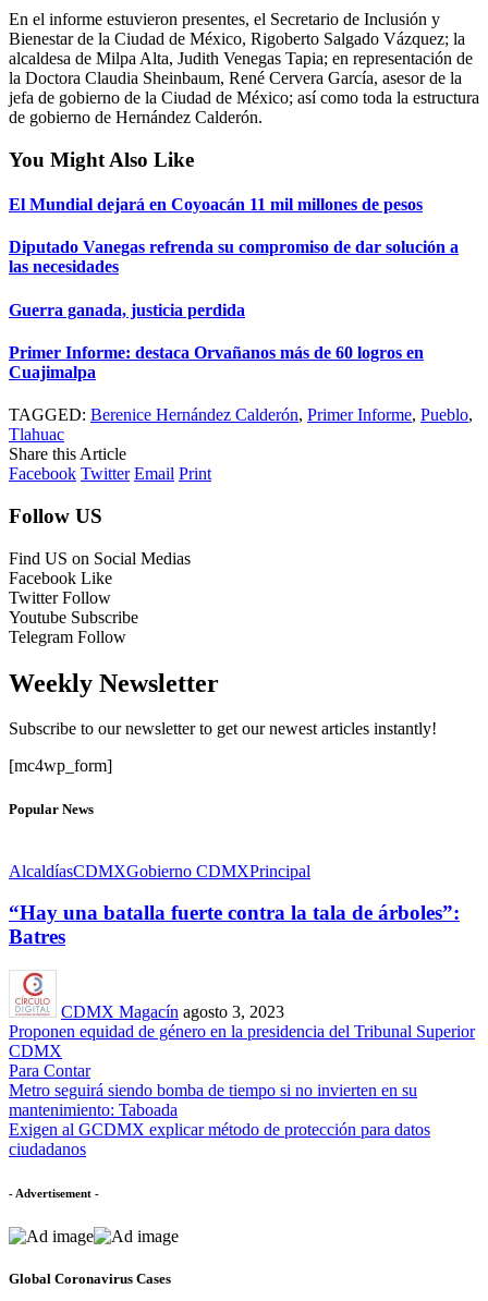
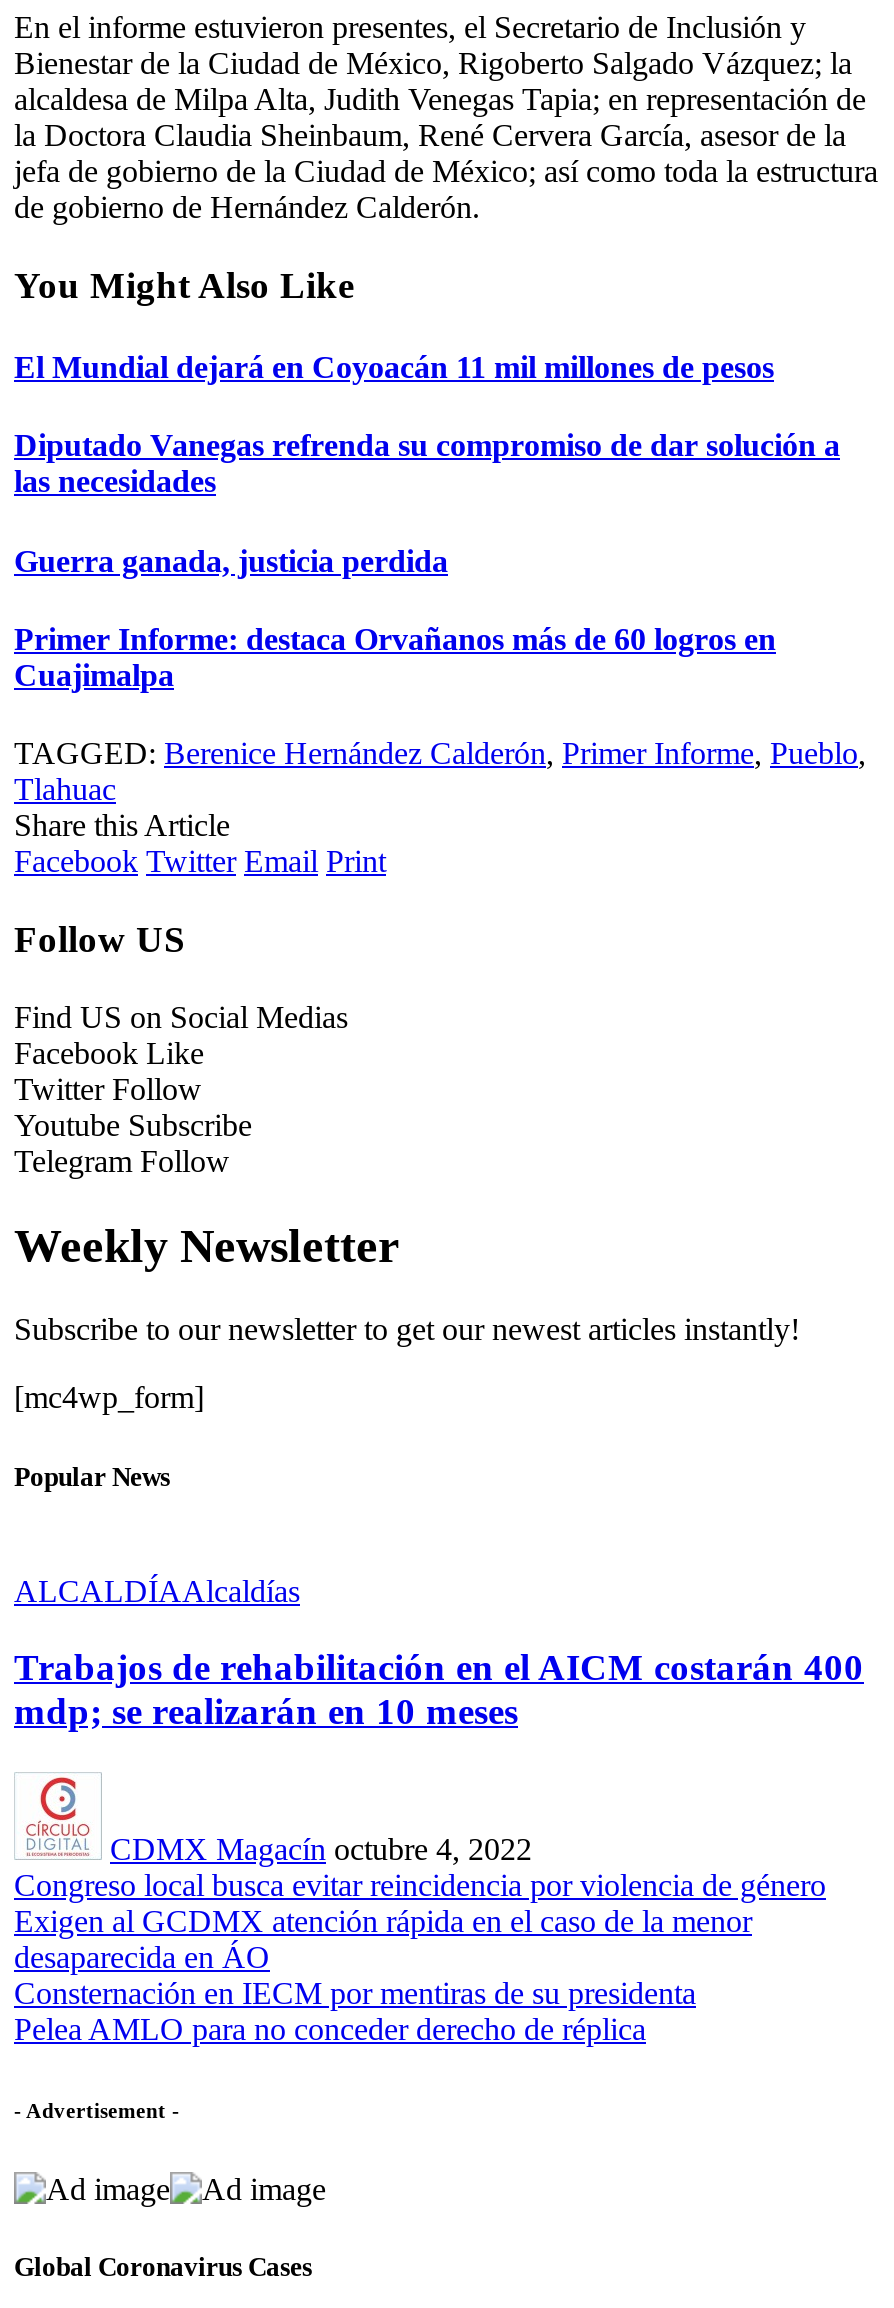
- AlcaldíasCDMX Gobierno CDMX Principal
+ ALCALDÍA Alcaldías

- “Hay una batalla fuerte contra la tala de árboles”:
- Batres
+ Trabajos de rehabilitación en el AICM costarán 400
+ mdp; se realizarán en 10 meses

- CDMX Magacín agosto 3, 2023
- Proponen equidad de género en la presidencia del Tribunal Superior
- CDMX
- Para Contar
- Metro seguirá siendo bomba de tiempo si no invierten en su
- mantenimiento: Taboada
- Exigen al GCDMX explicar método de protección para datos
- ciudadanos
+ CDMX Magacín octubre 4, 2022
+ Congreso local busca evitar reincidencia por violencia de género
+ Exigen al GCDMX atención rápida en el caso de la menor
+ desaparecida en ÁO
+ Consternación en IECM por mentiras de su presidenta
+ Pelea AMLO para no conceder derecho de réplica
